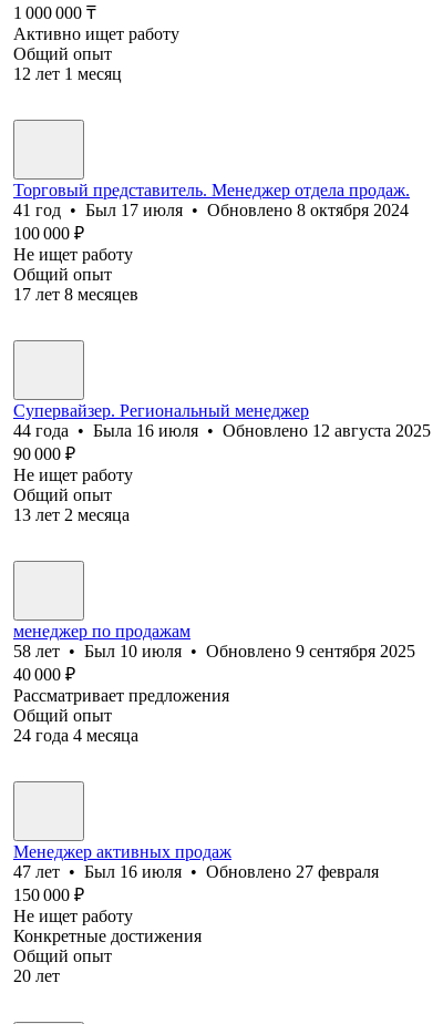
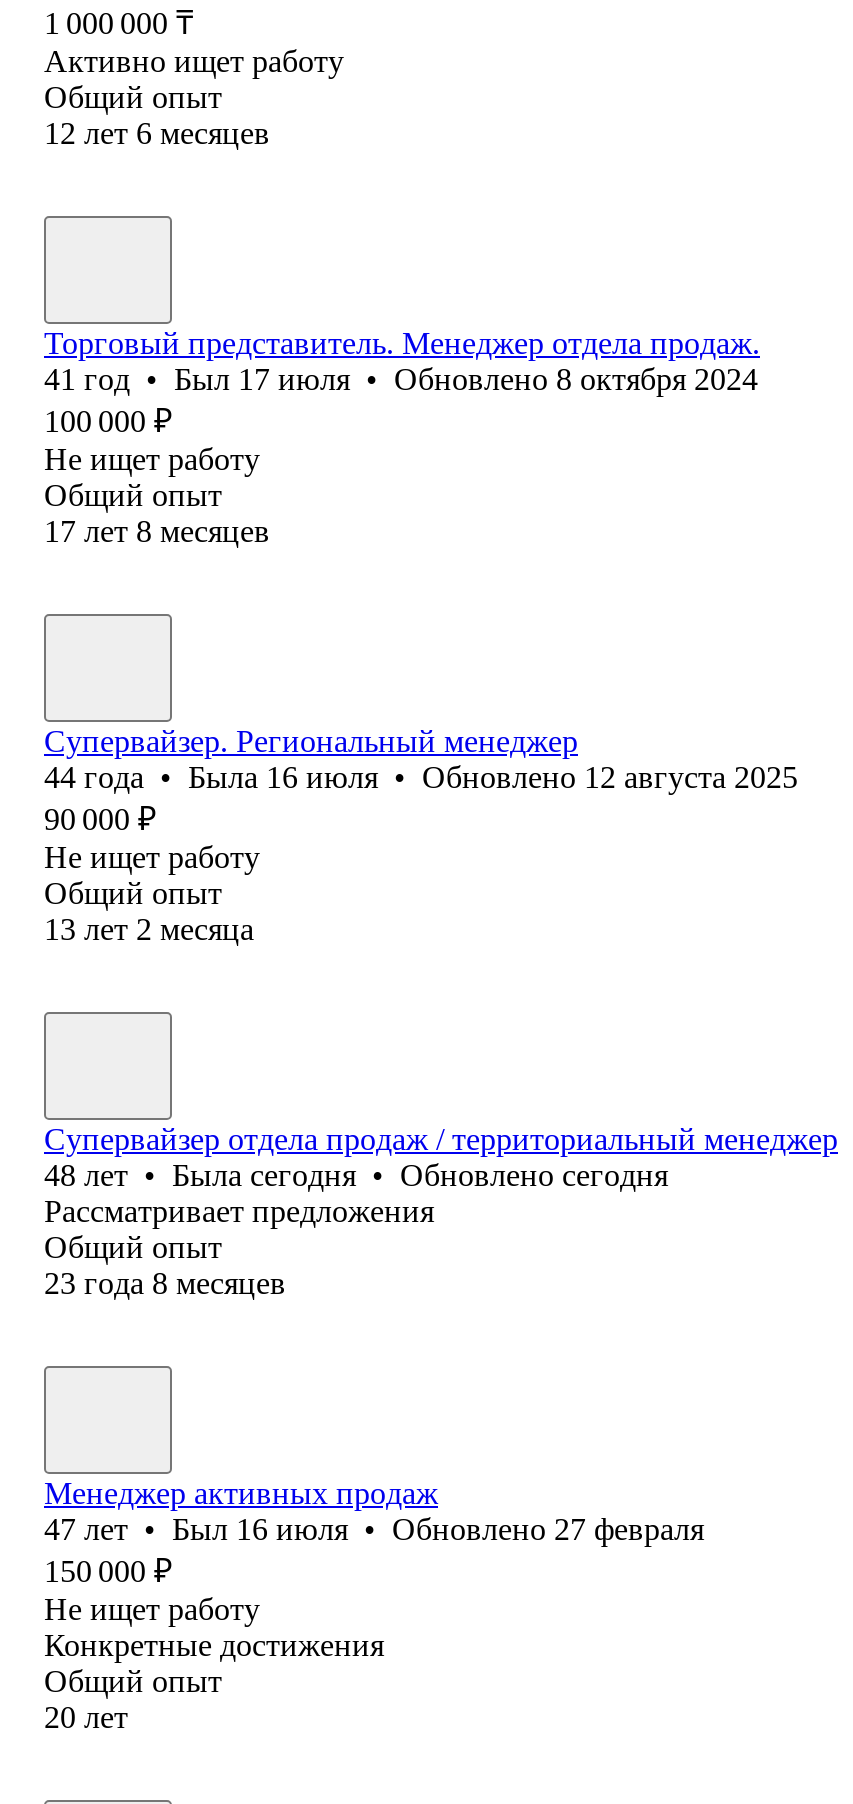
- 12 лет 1 месяц
+ 12 лет 6 месяцев

- менеджер по продажам
- 58 лет • Был 10 июля • Обновлено 9 сентября 2025
- 40 000 ₽
+ Супервайзер отдела продаж / территориальный менеджер
+ 48 лет • Была сегодня • Обновлено сегодня

- 24 года 4 месяца
+ 23 года 8 месяцев
